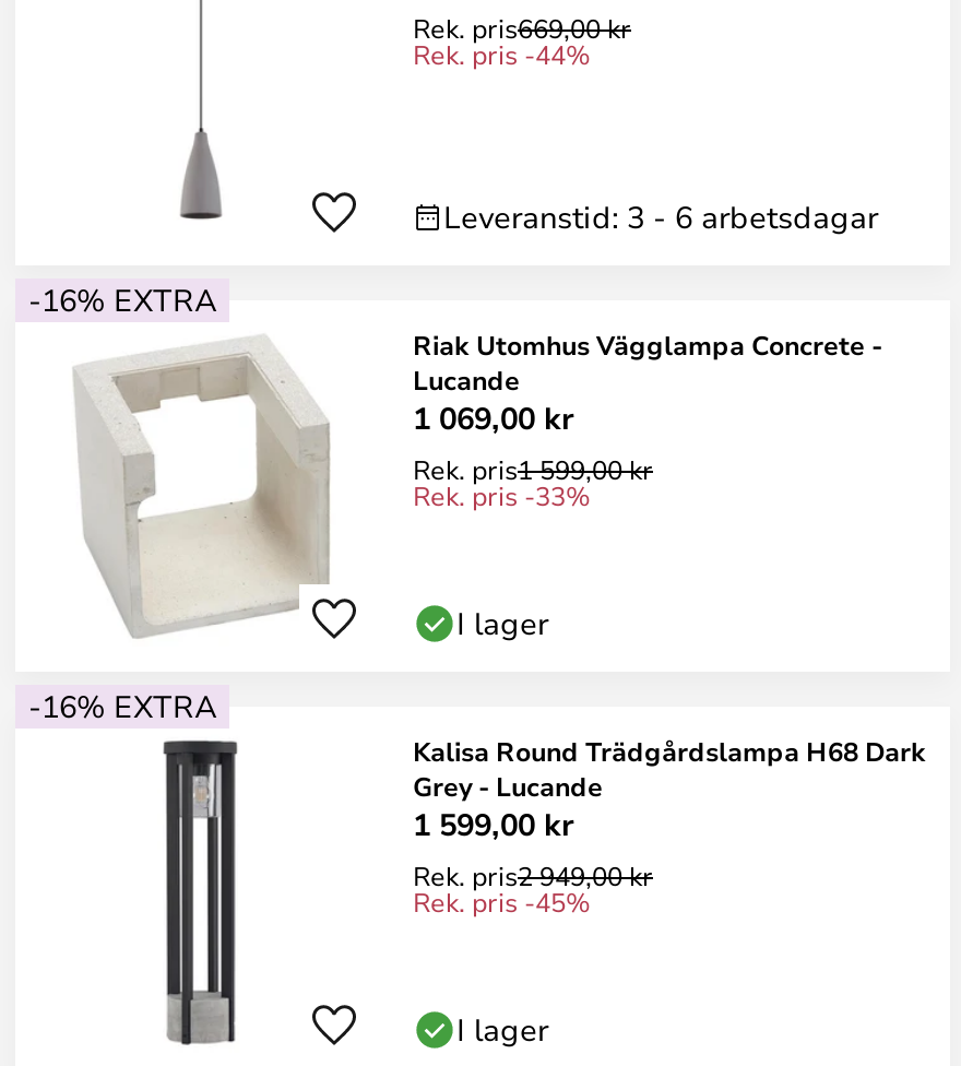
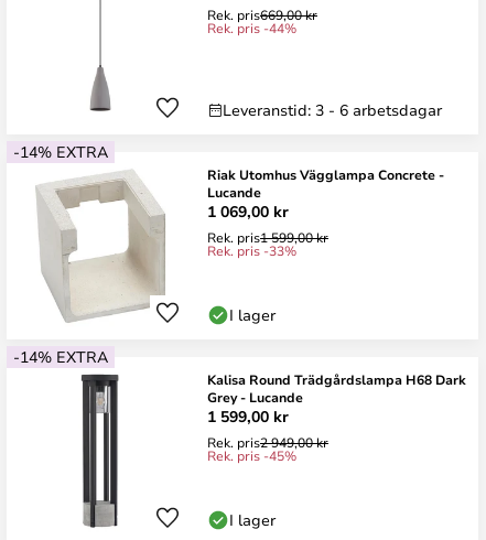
- -16% EXTRA
+ -14% EXTRA

- -16% EXTRA
+ -14% EXTRA
